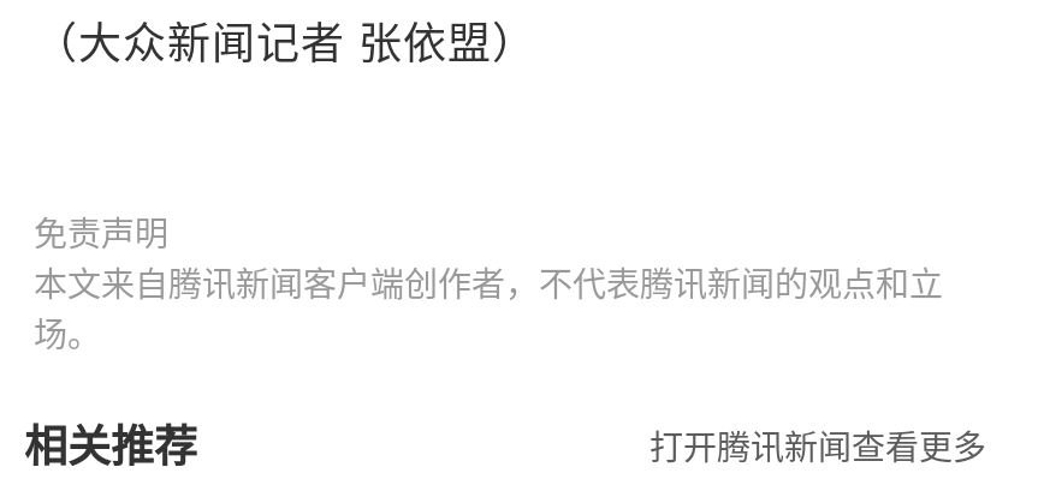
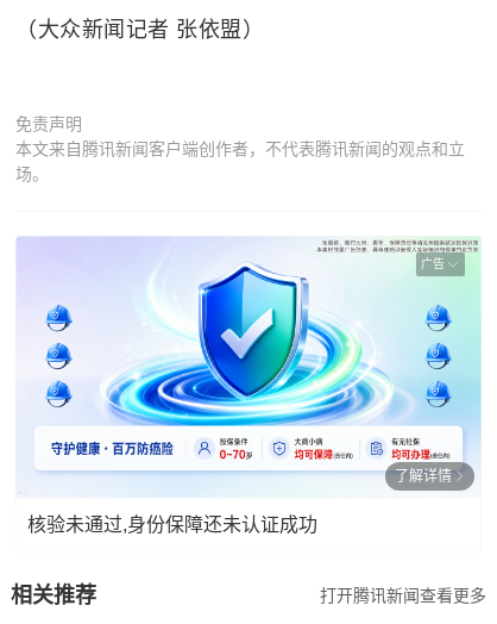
+ [image]
+ 广告

+ 了解详情
+ 核验未通过,身份保障还未认证成功
